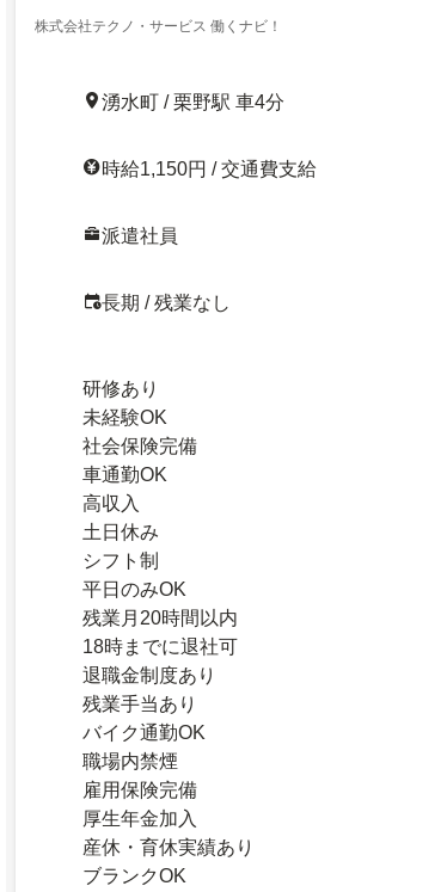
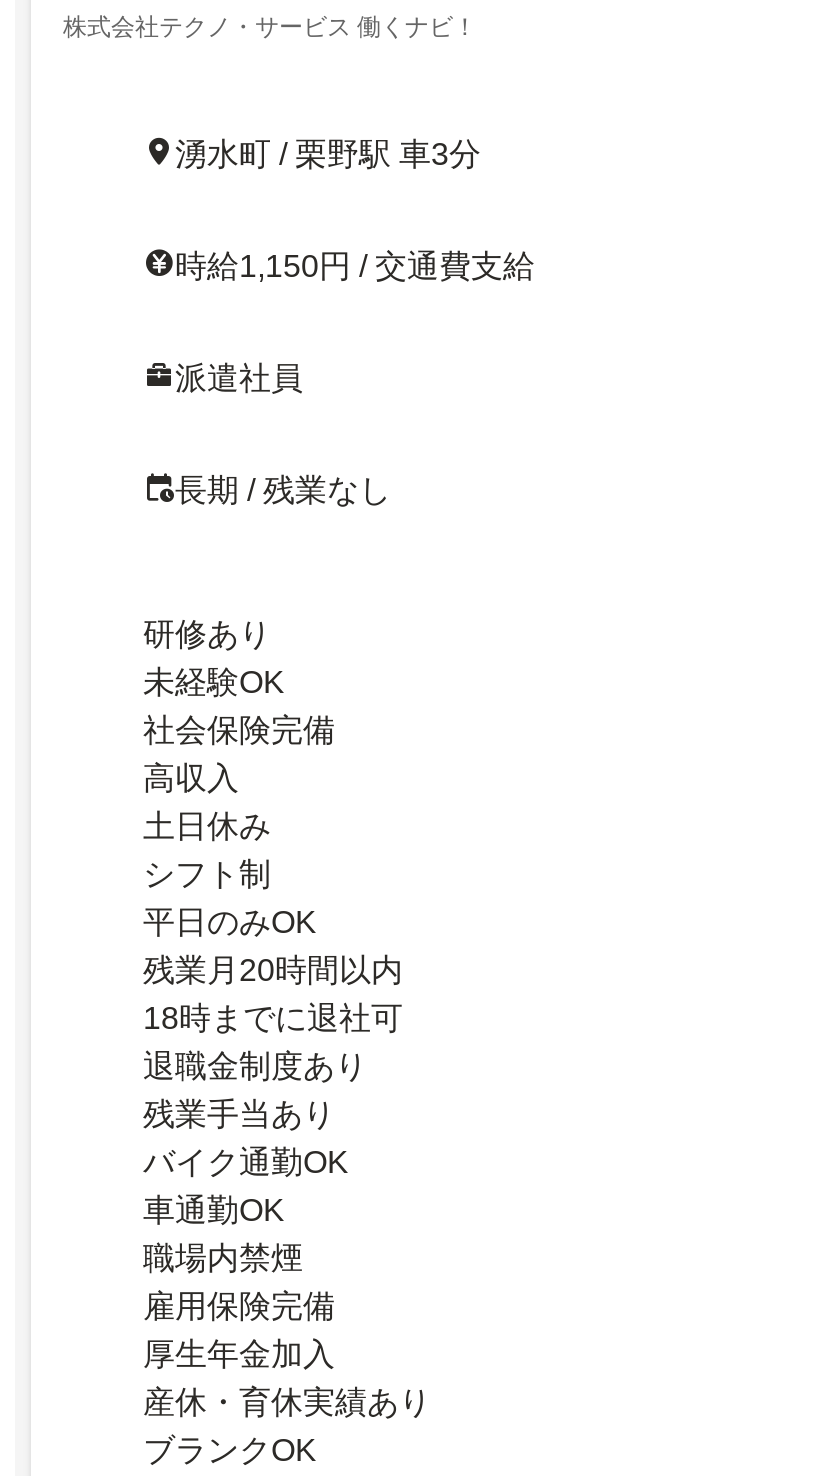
- 湧水町 / 栗野駅 車4分
+ 湧水町 / 栗野駅 車3分

moved down: 車通勤OK

moved up: 高収入 | 土日休み | シフト制 | ... | 残業手当あり | バイク通勤OK
